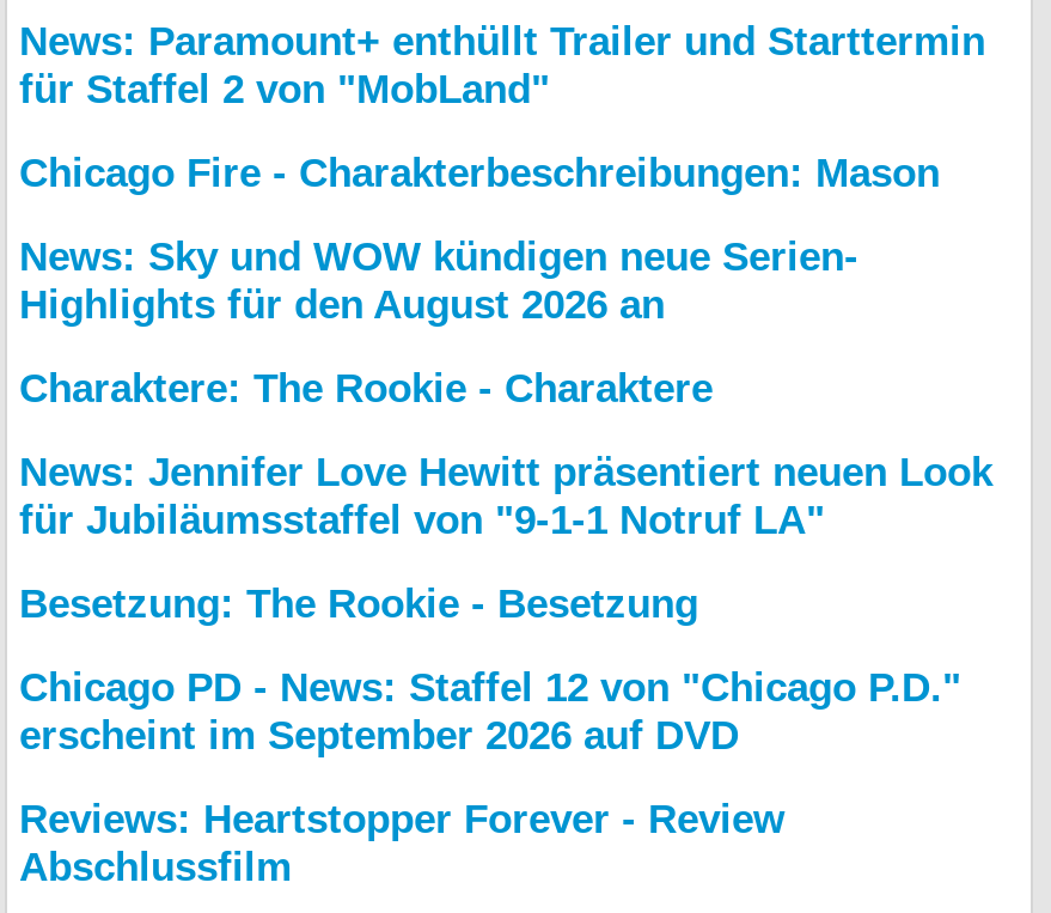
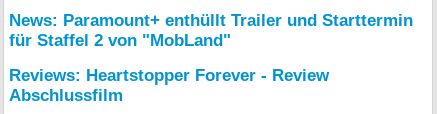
- Chicago Fire - Charakterbeschreibungen: Mason
- News: Sky und WOW kündigen neue Serien-
- Highlights für den August 2026 an
- Charaktere: The Rookie - Charaktere
- News: Jennifer Love Hewitt präsentiert neuen Look
- für Jubiläumsstaffel von "9-1-1 Notruf LA"
- Besetzung: The Rookie - Besetzung
- Chicago PD - News: Staffel 12 von "Chicago P.D."
- erscheint im September 2026 auf DVD
